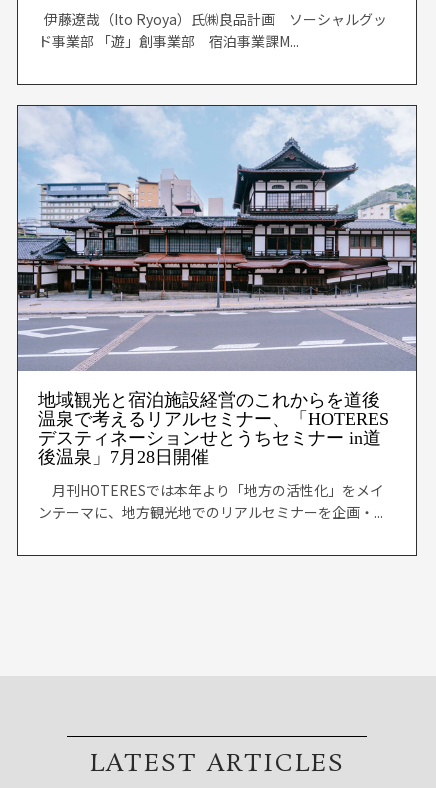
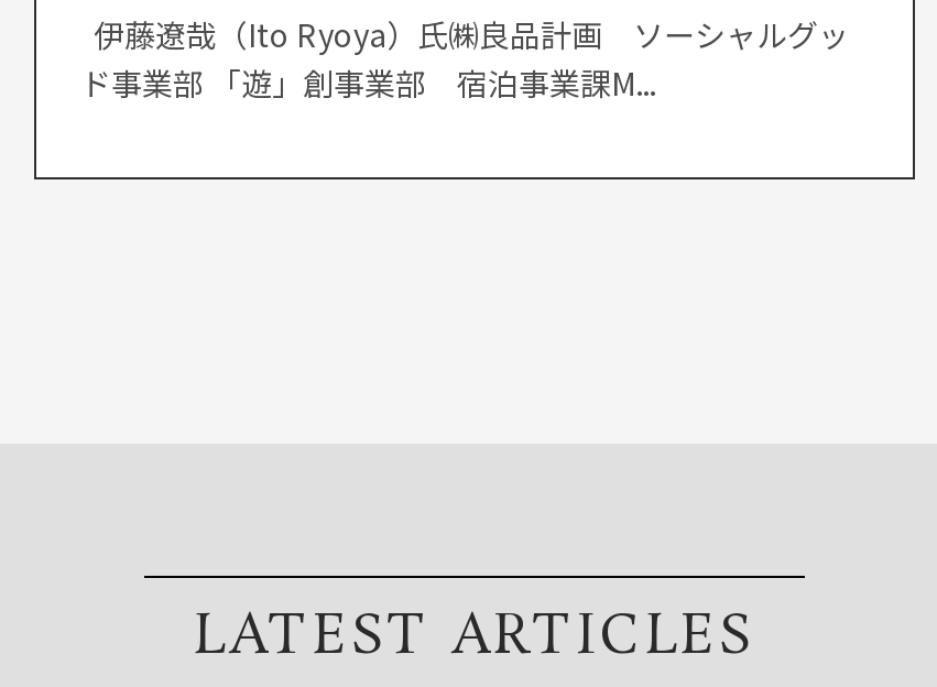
- [image]
- 地域観光と宿泊施設経営のこれからを道後
- 温泉で考えるリアルセミナー、「HOTERES
- デスティネーションせとうちセミナー in道
- 後温泉」7月28日開催
- 月刊HOTERESでは本年より「地方の活性化」をメイ
- ンテーマに、地方観光地でのリアルセミナーを企画・...
